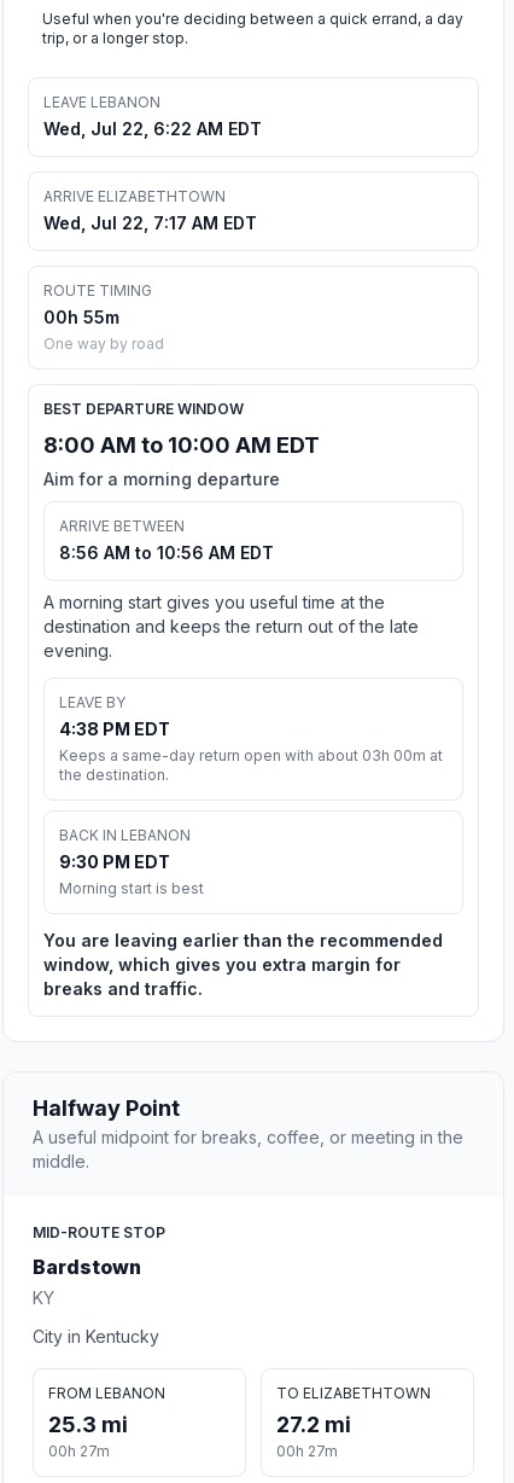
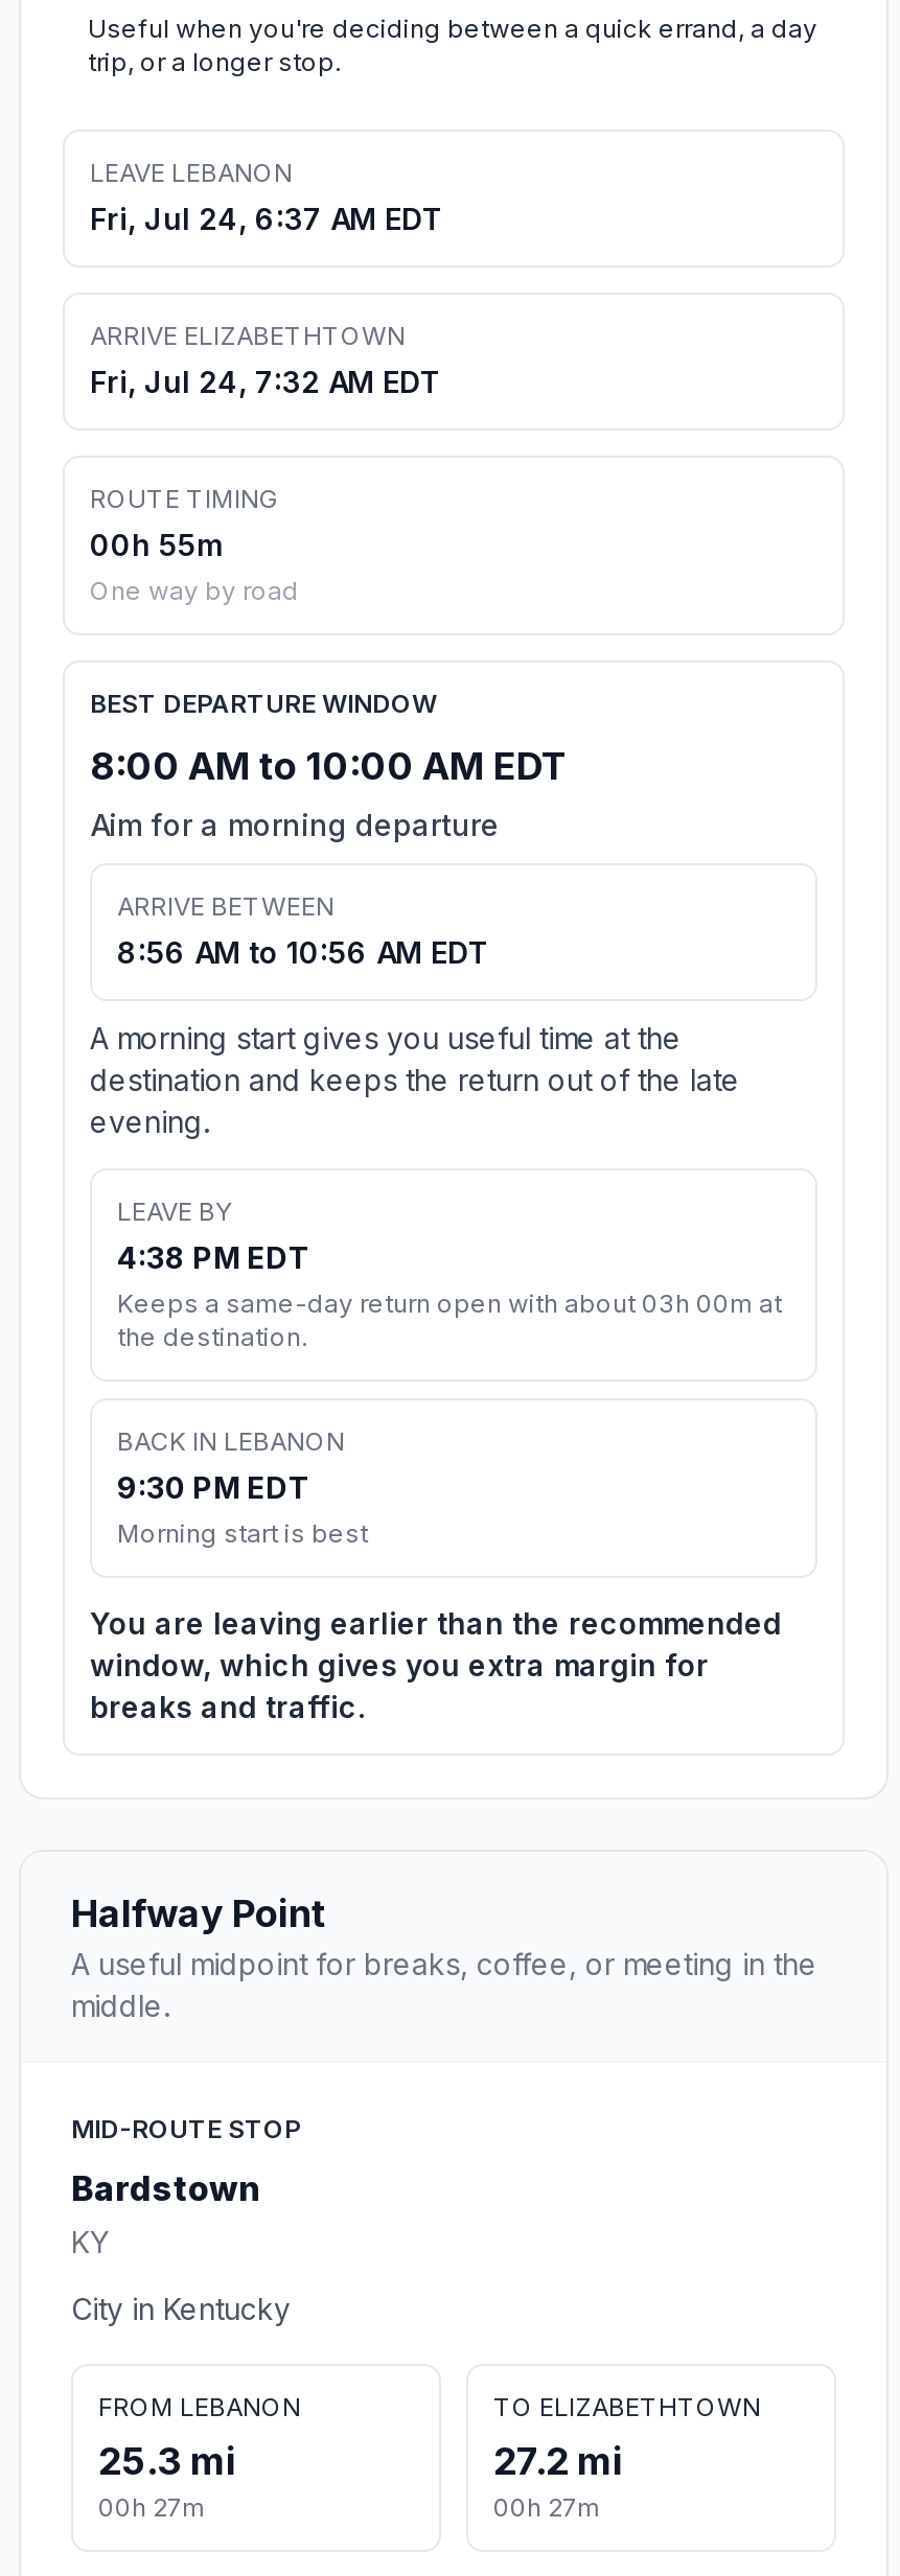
- Wed, Jul 22, 6:22 AM EDT
+ Fri, Jul 24, 6:37 AM EDT

- Wed, Jul 22, 7:17 AM EDT
+ Fri, Jul 24, 7:32 AM EDT
